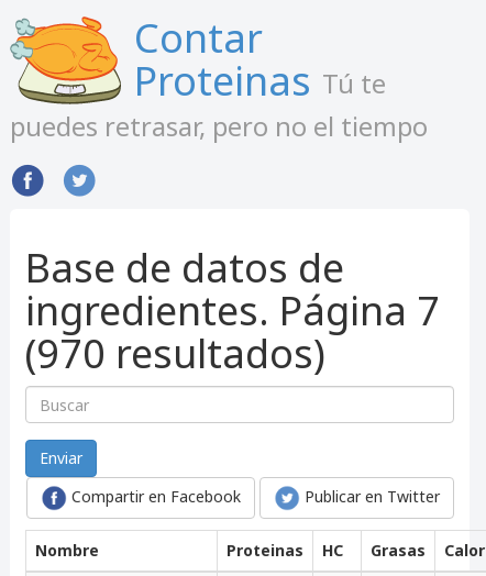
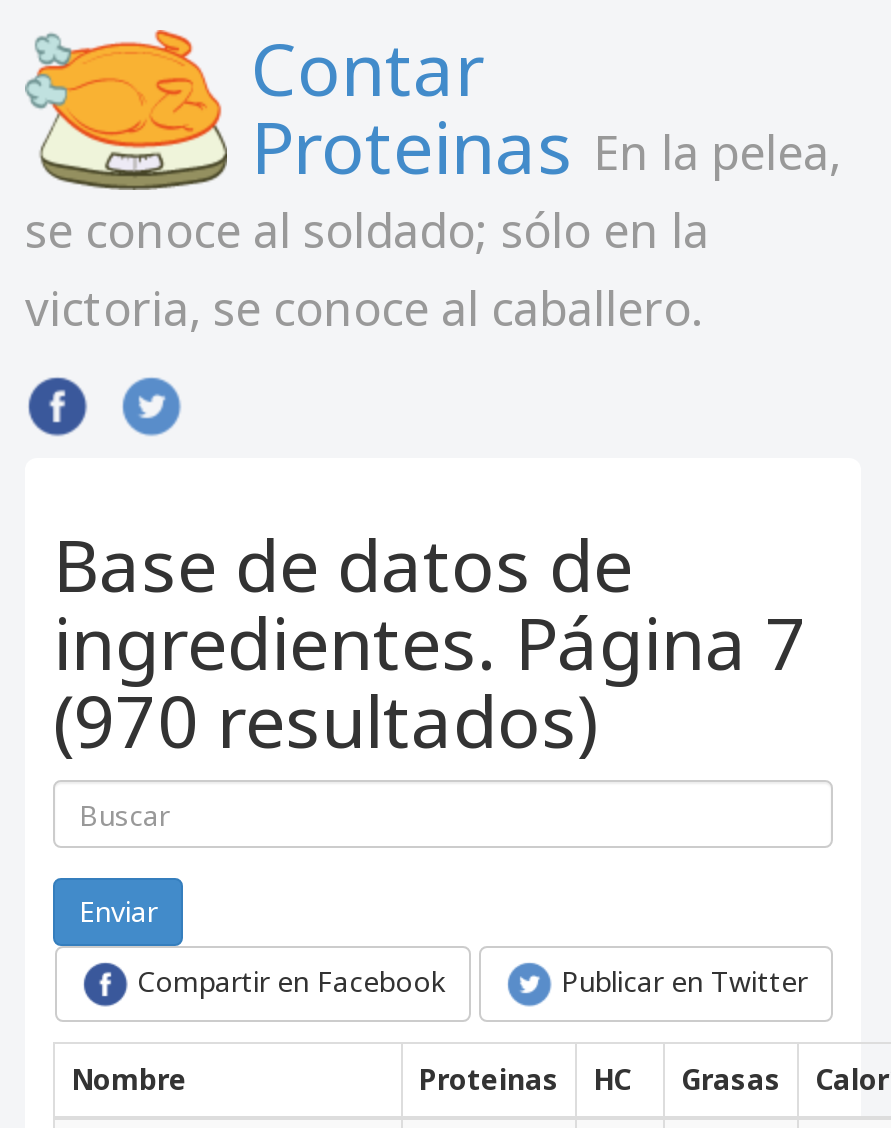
- Proteinas Tú te
- puedes retrasar, pero no el tiempo
+ Proteinas En la pelea,
+ se conoce al soldado; sólo en la
+ victoria, se conoce al caballero.
